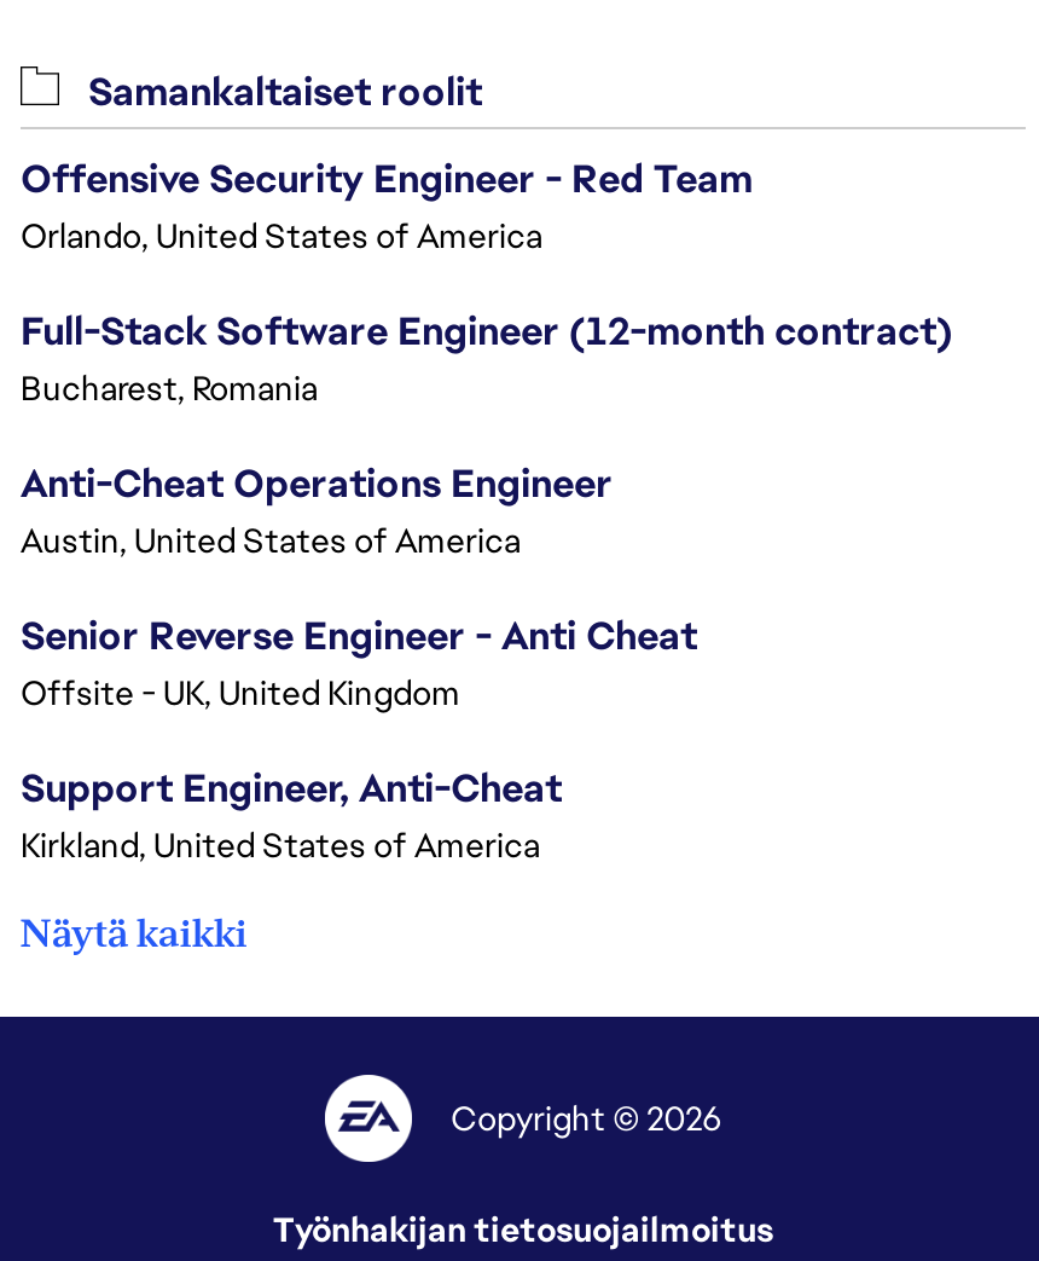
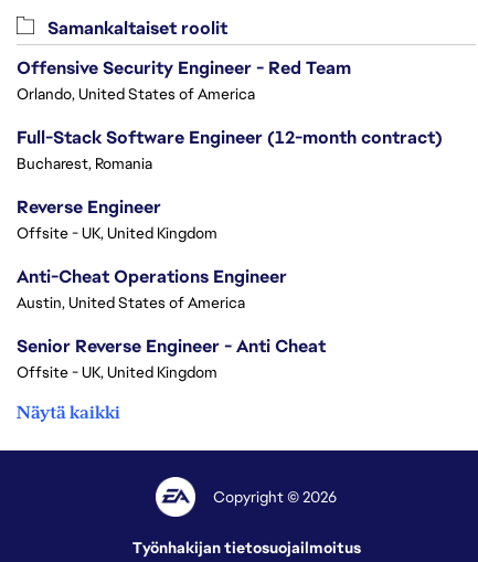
+ Reverse Engineer
+ Offsite - UK, United Kingdom

moved down: Anti-Cheat Operations Engineer | Austin, United States of America | Senior Reverse Engineer - Anti Cheat | Offsite - UK, United Kingdom

- Support Engineer, Anti-Cheat
- Kirkland, United States of America
